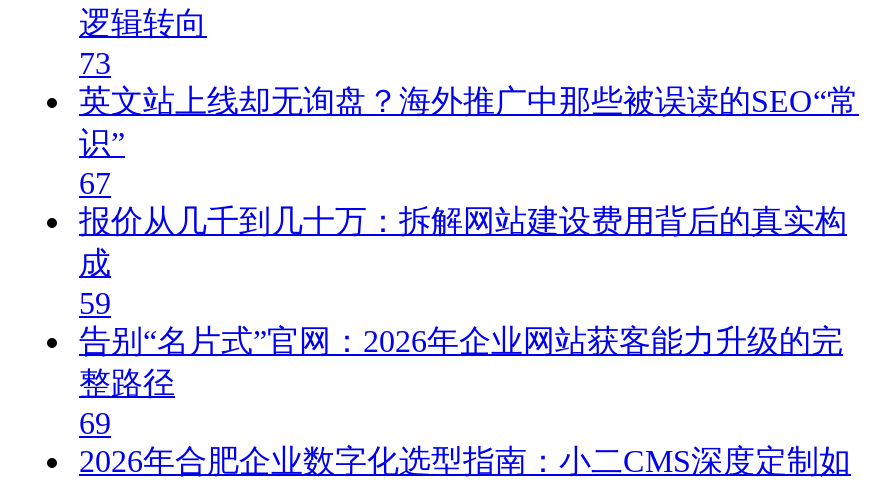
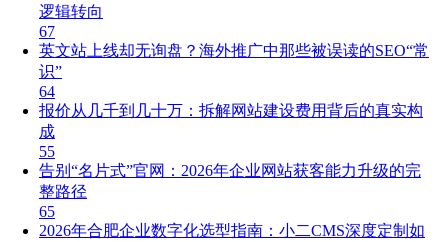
- 73
+ 67

- 67
+ 64

- 59
+ 55

- 69
+ 65
